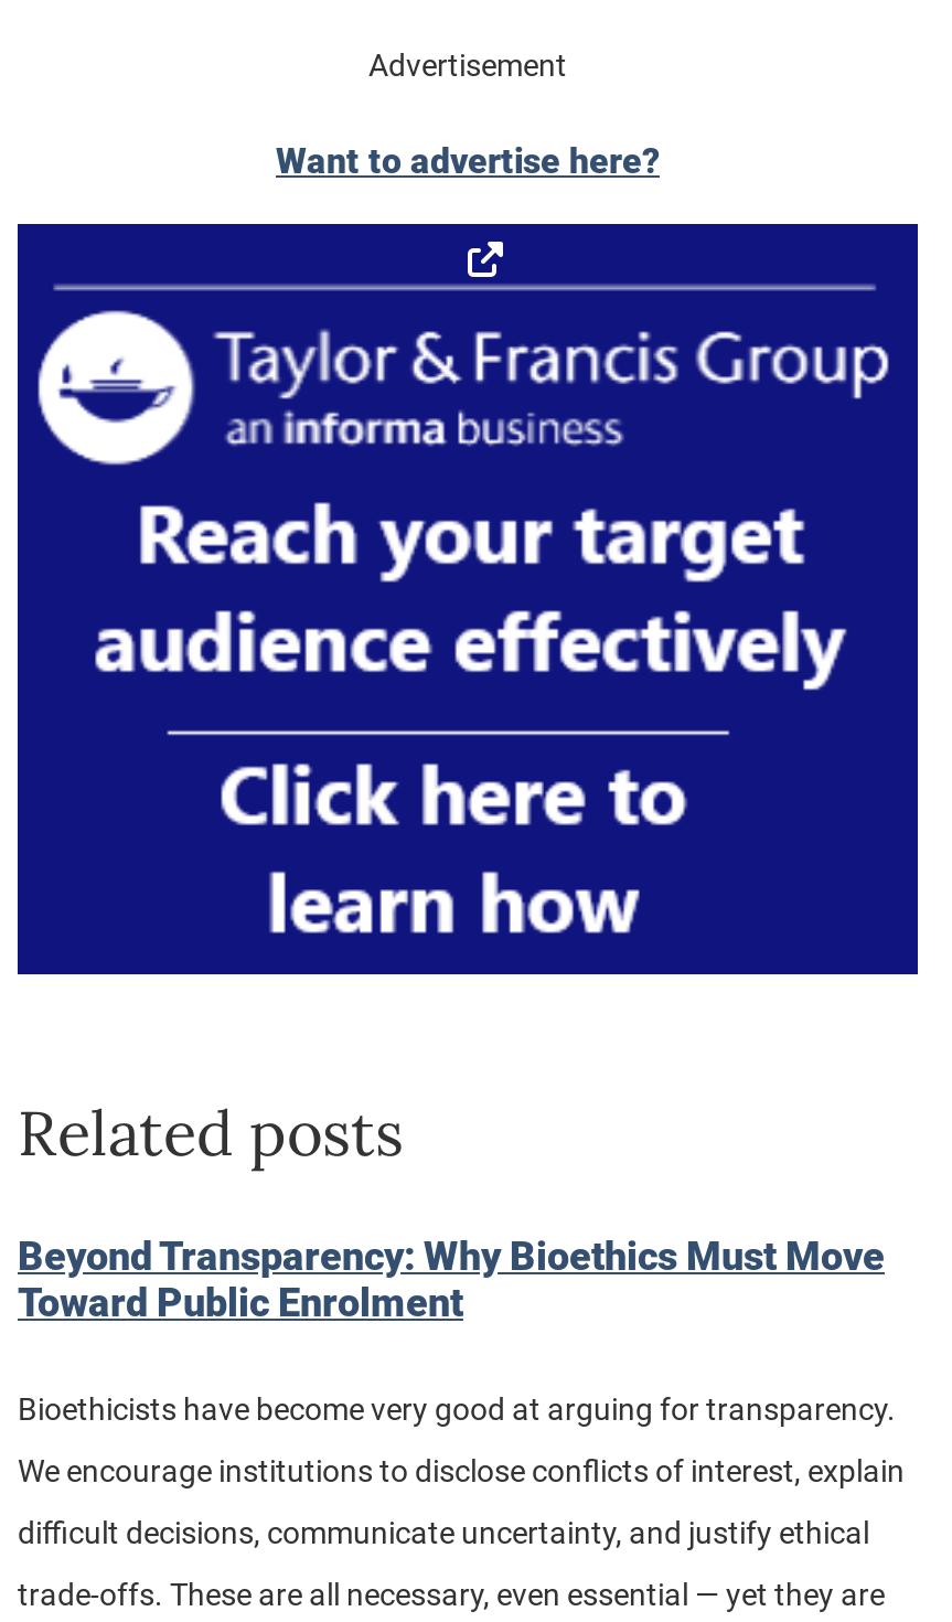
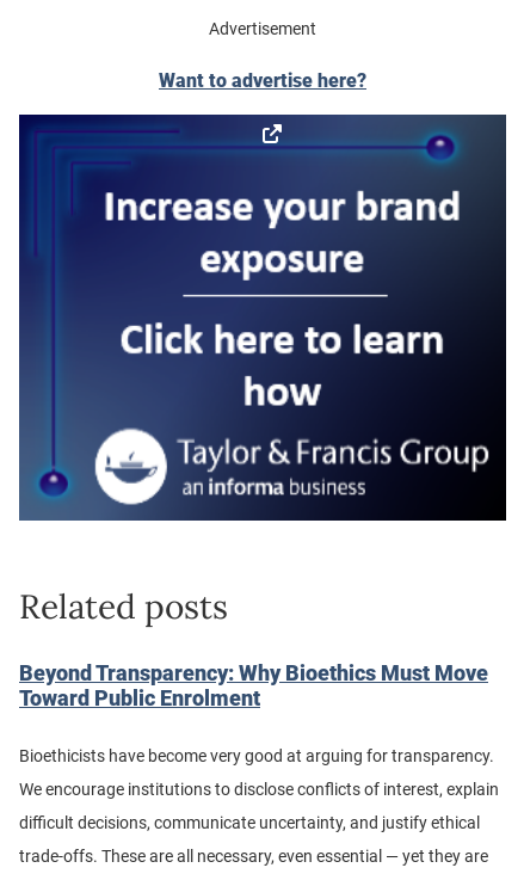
- [image]
+ [image]
